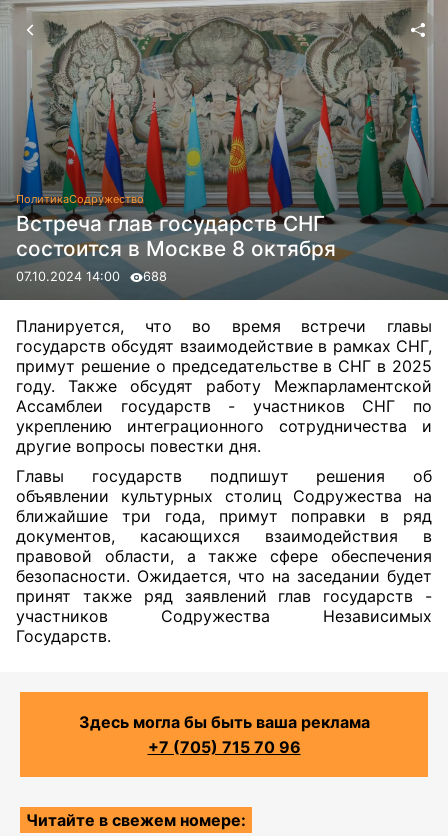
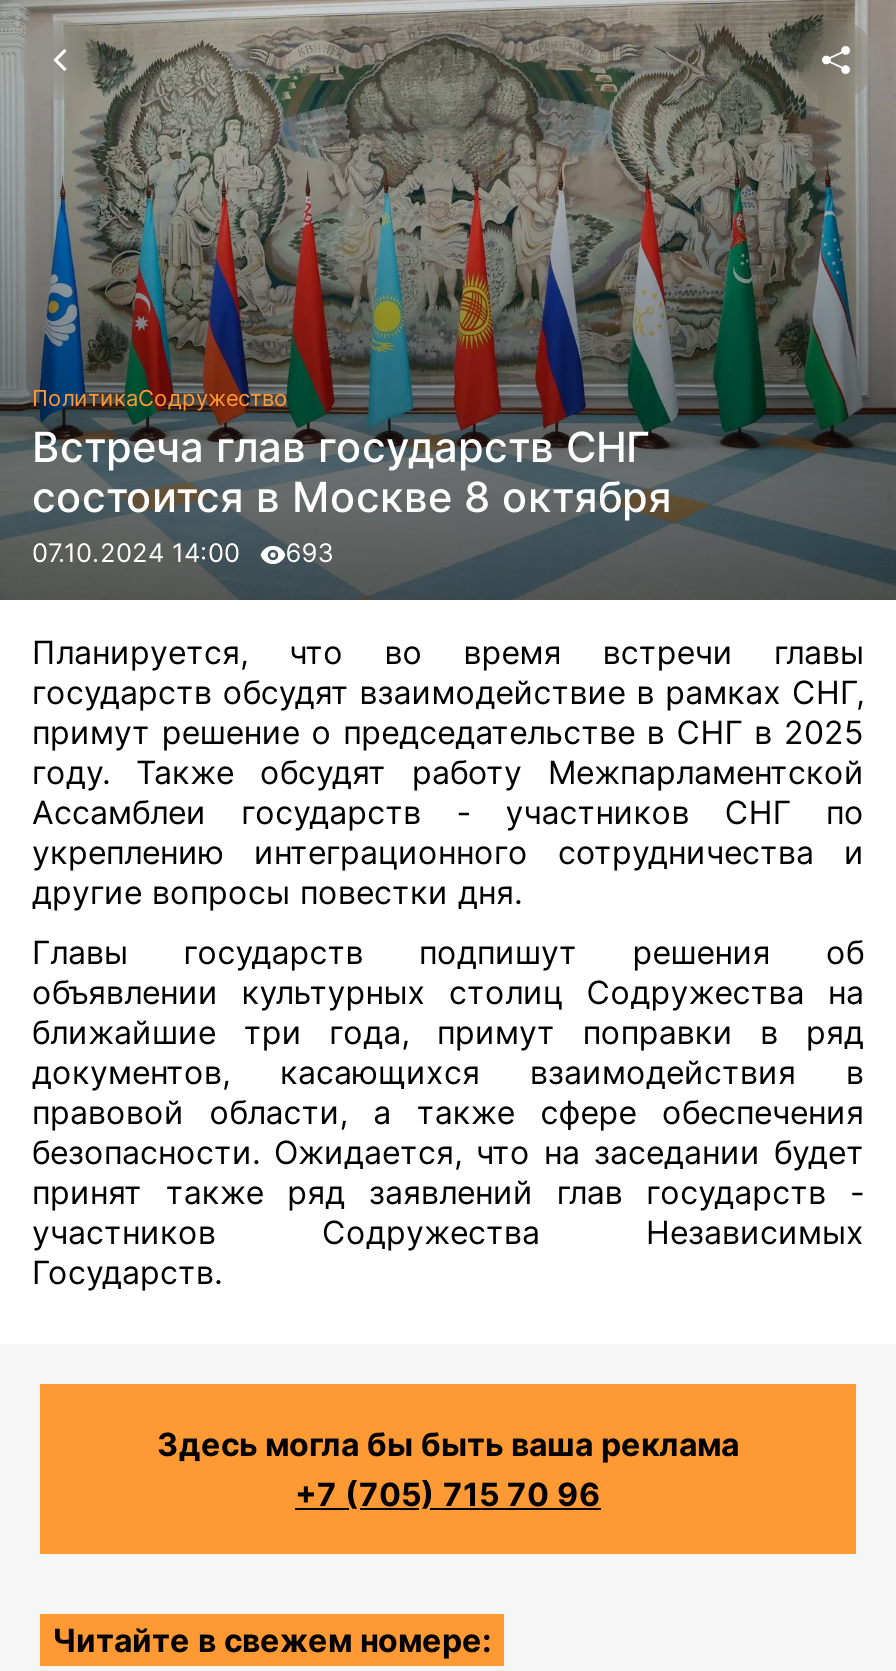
- 07.10.2024 14:00 688
+ 07.10.2024 14:00 693
